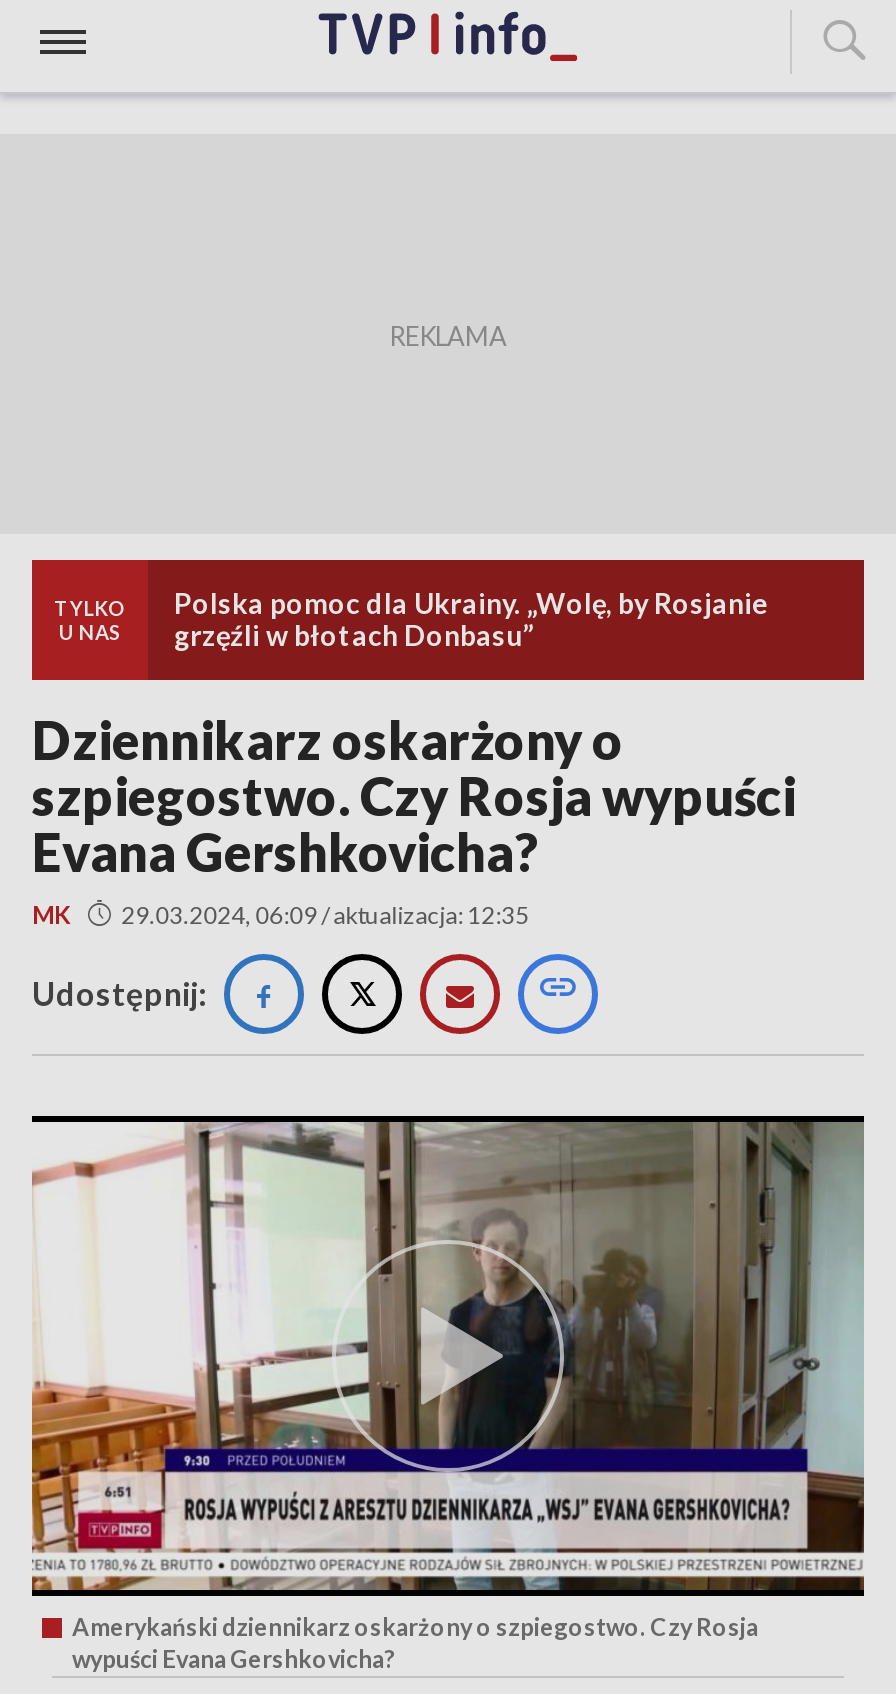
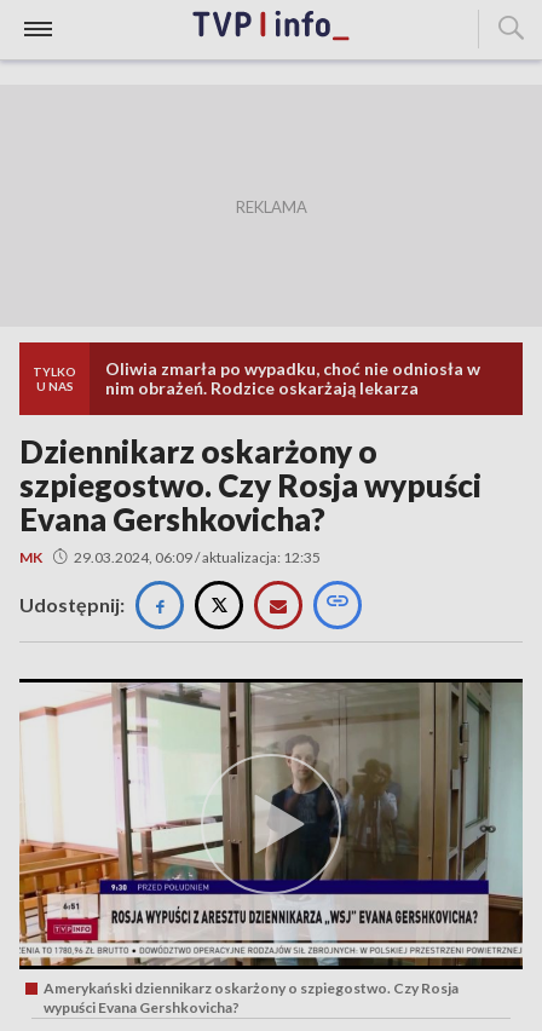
- Polska pomoc dla Ukrainy. „Wolę, by Rosjanie
- grzęźli w błotach Donbasu”
+ Oliwia zmarła po wypadku, choć nie odniosła w
+ nim obrażeń. Rodzice oskarżają lekarza
